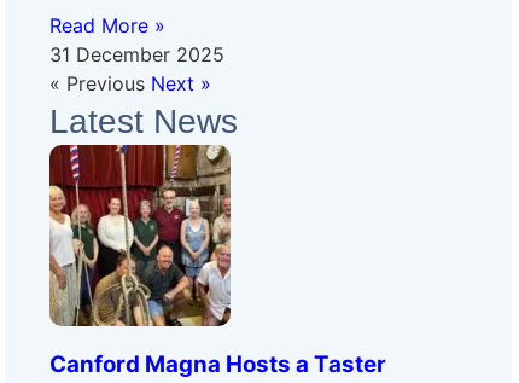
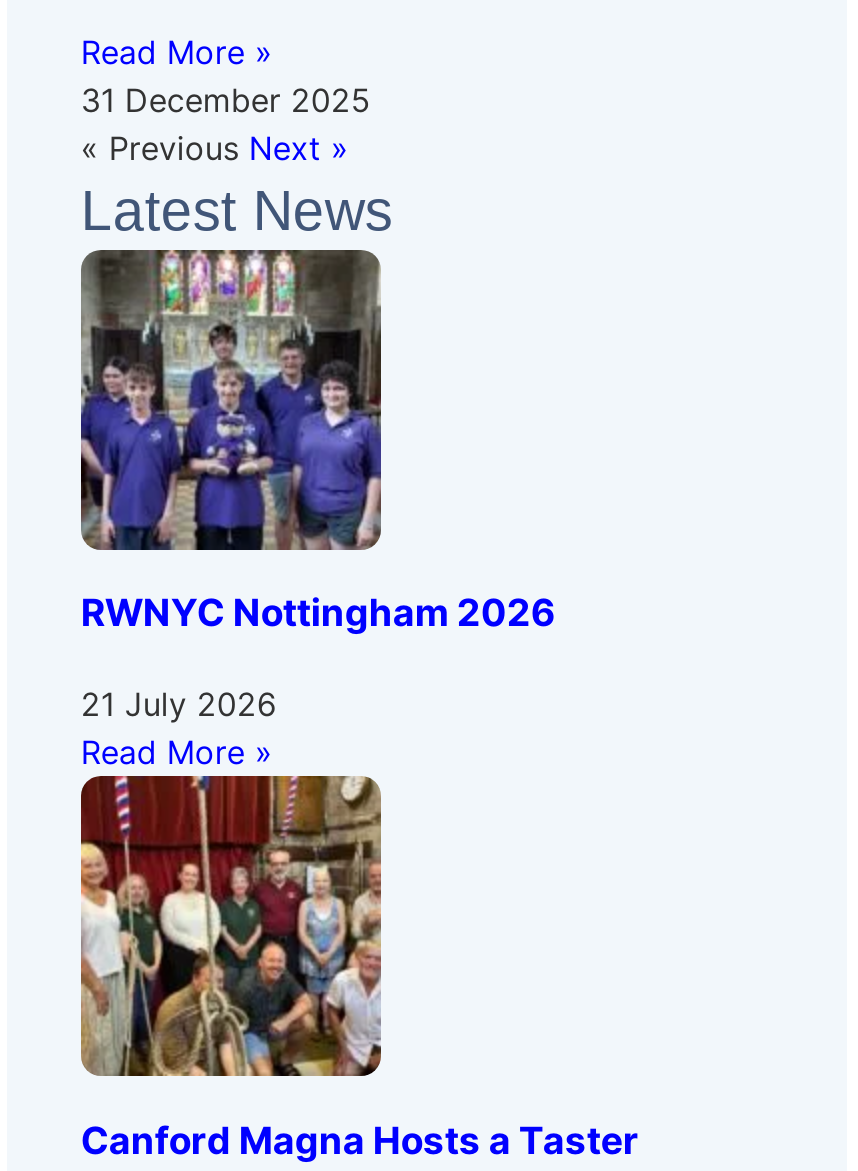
+ [image]
+ RWNYC Nottingham 2026
+ 21 July 2026
+ Read More »
